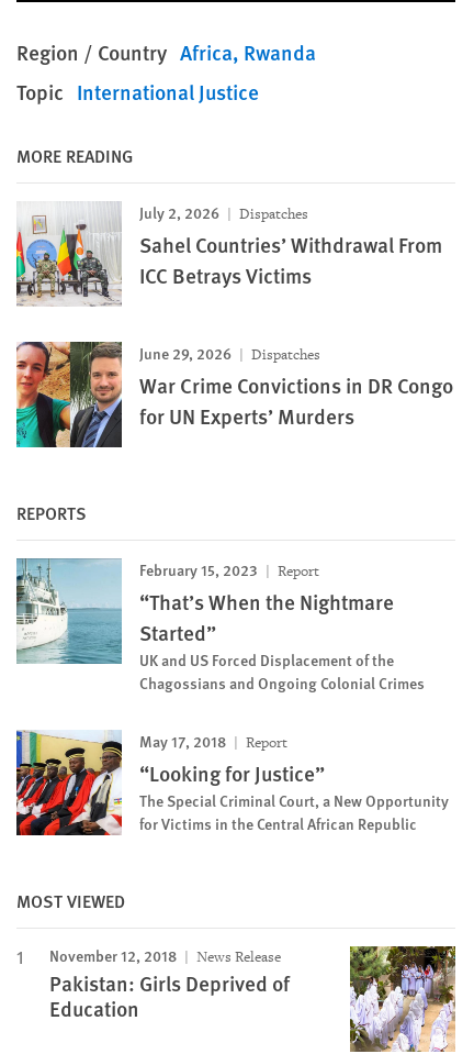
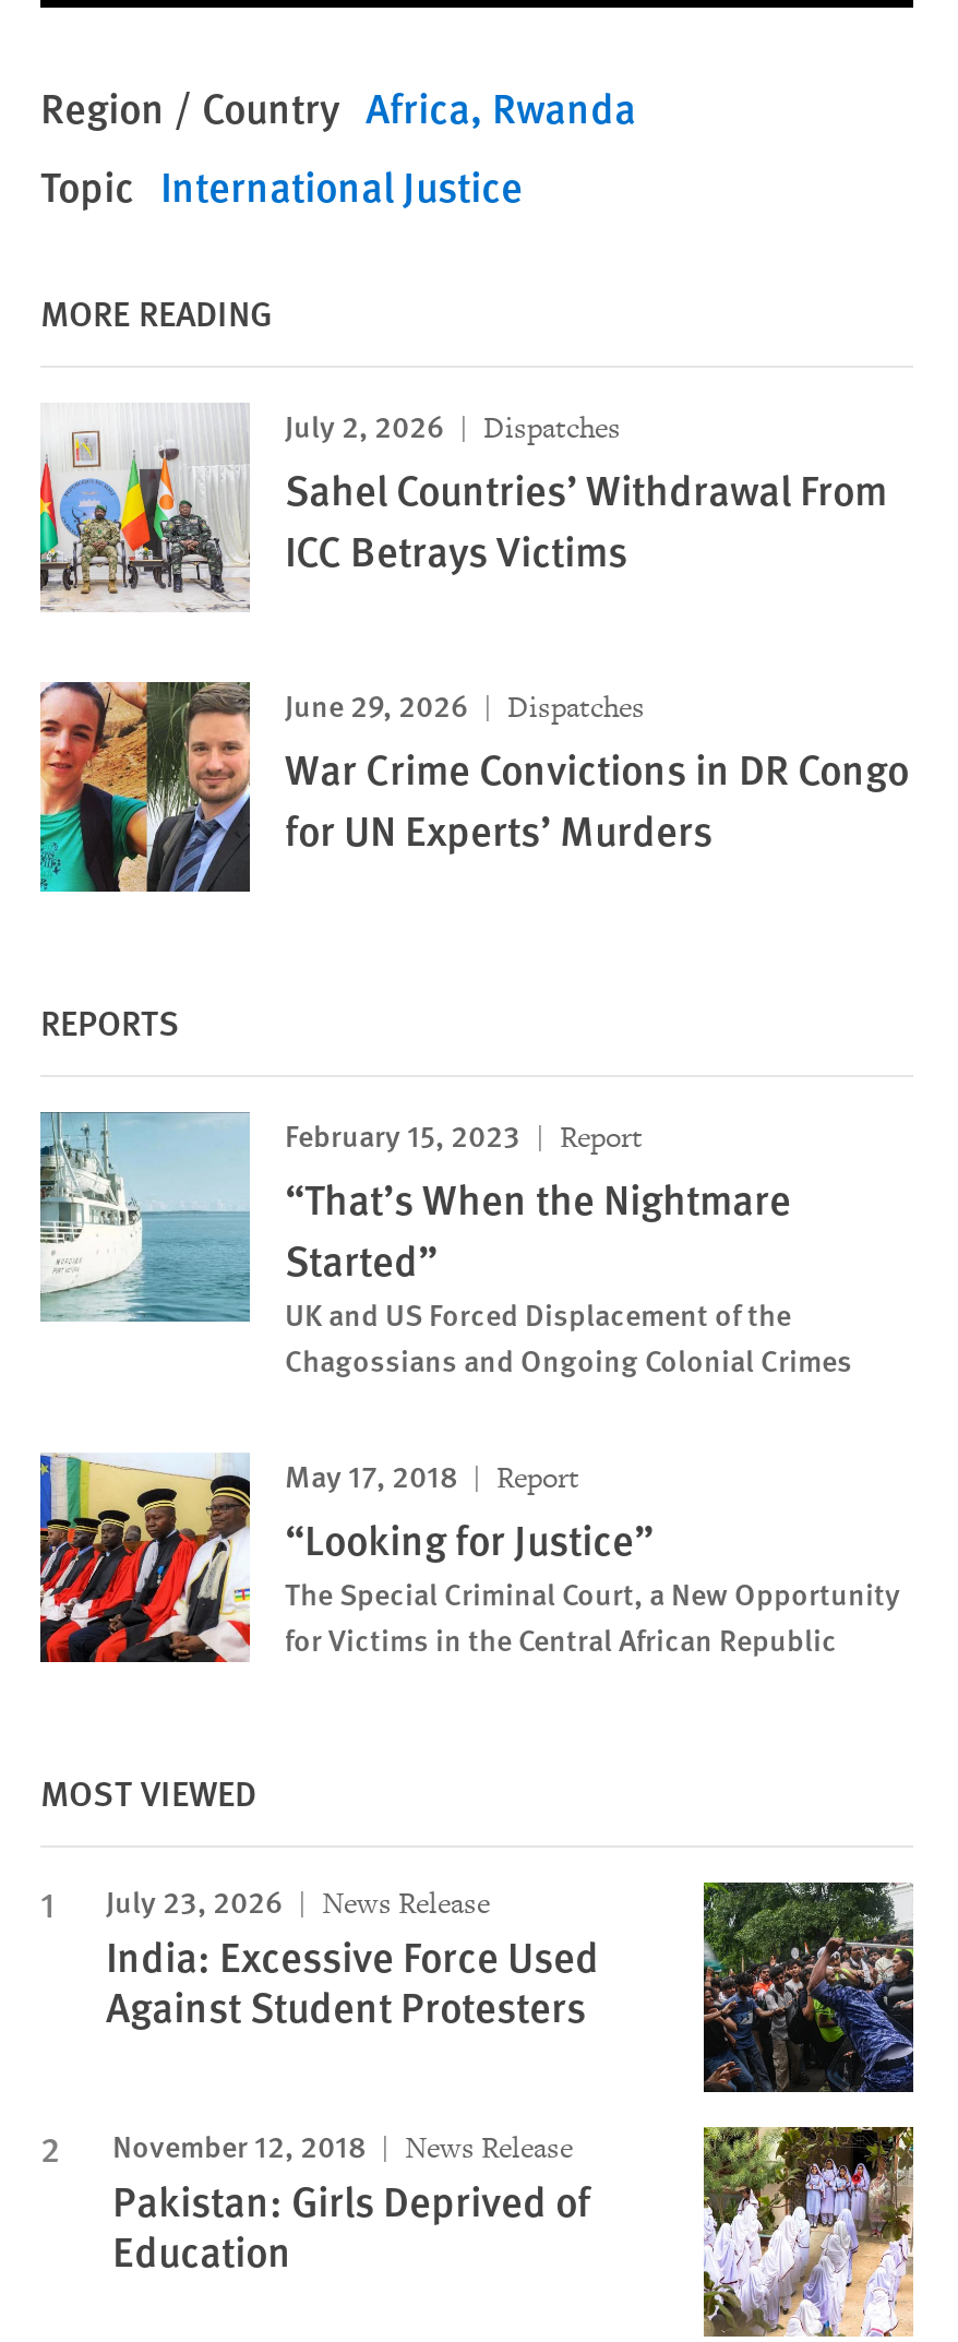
+ July 23, 2026
+ News Release
+ India: Excessive Force Used
+ Against Student Protesters

+ [image]
